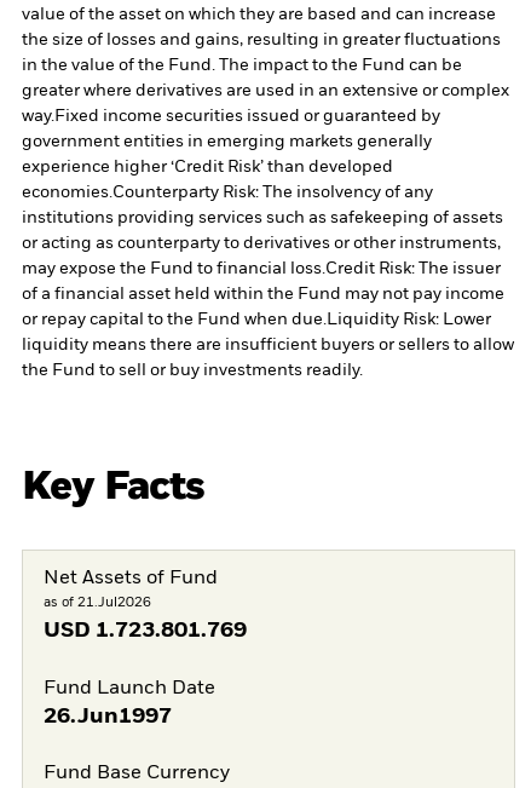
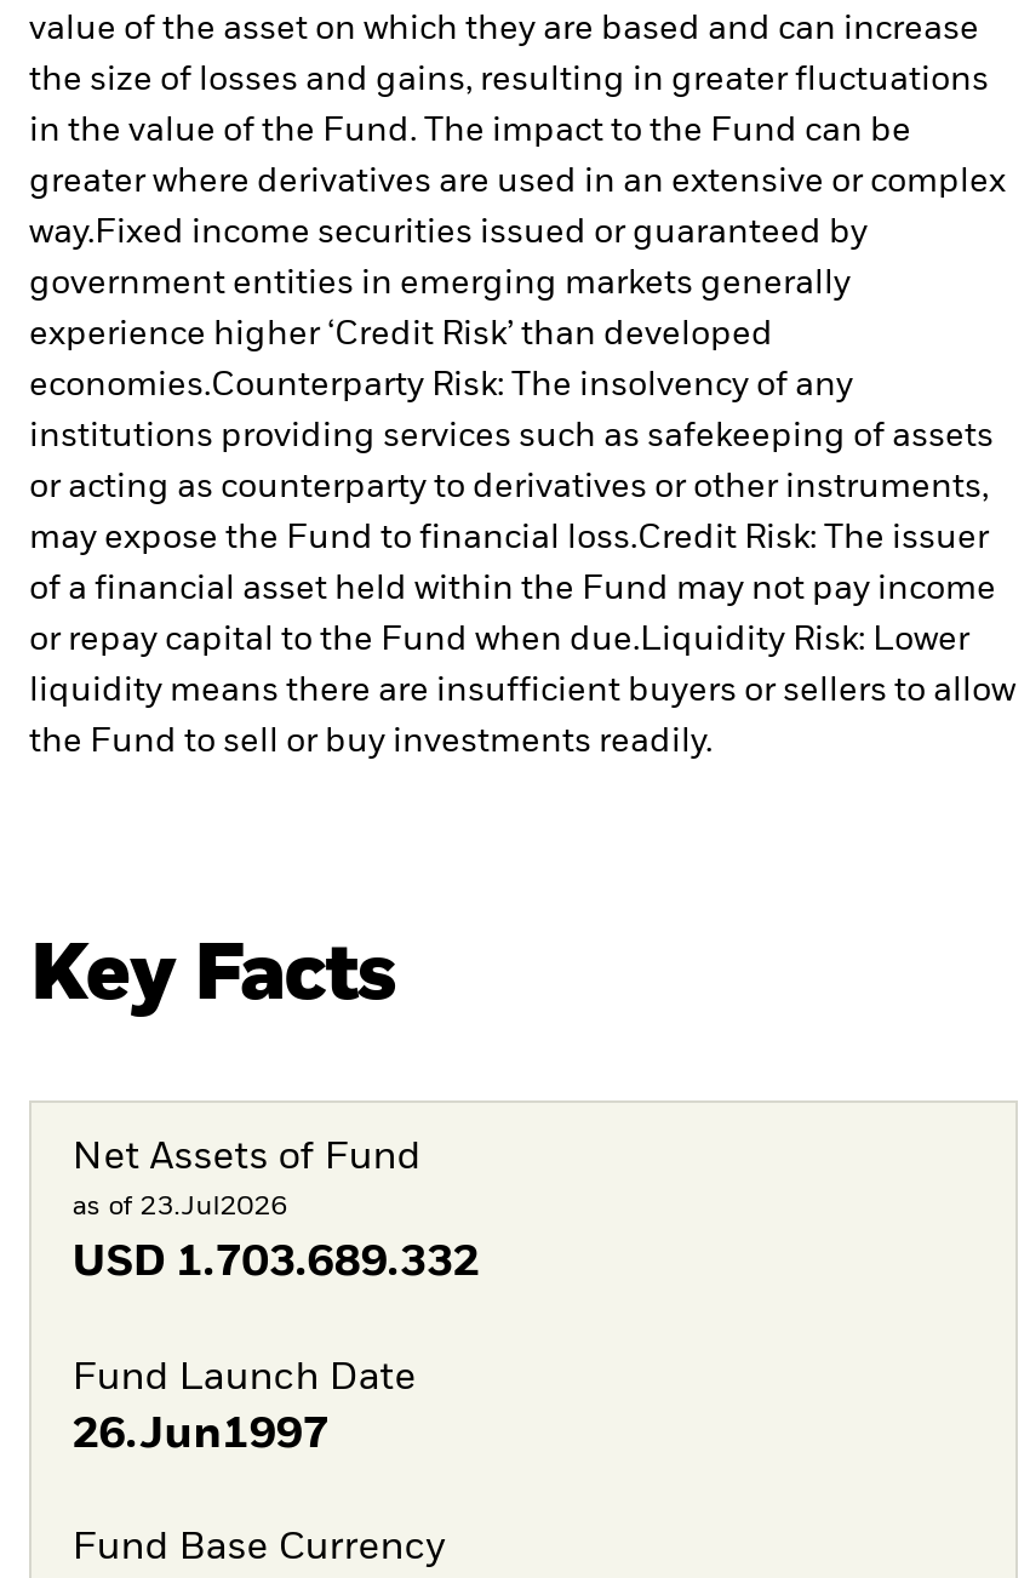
- as of 21.Jul2026
+ as of 23.Jul2026

- USD 1.723.801.769
+ USD 1.703.689.332
